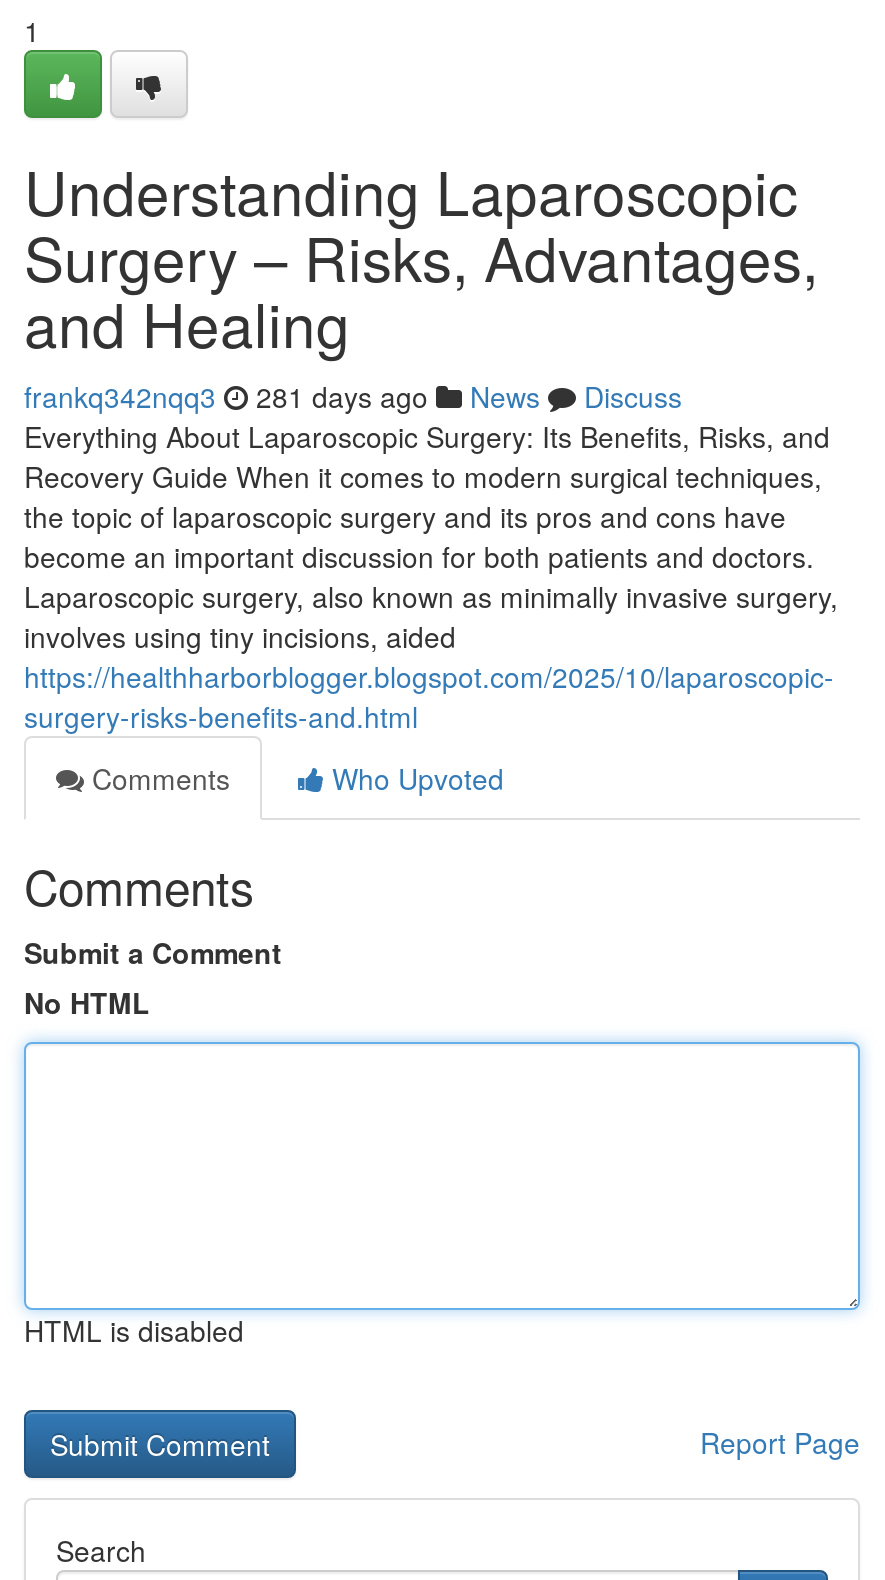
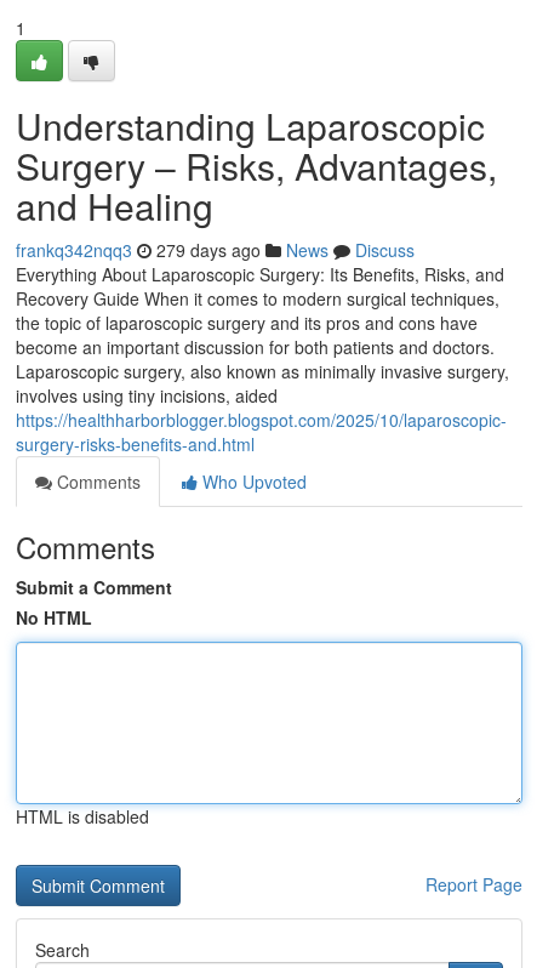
- frankq342nqq3 281 days ago News Discuss
+ frankq342nqq3 279 days ago News Discuss
